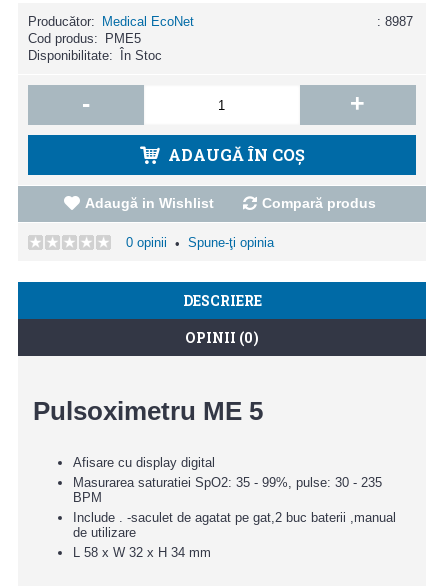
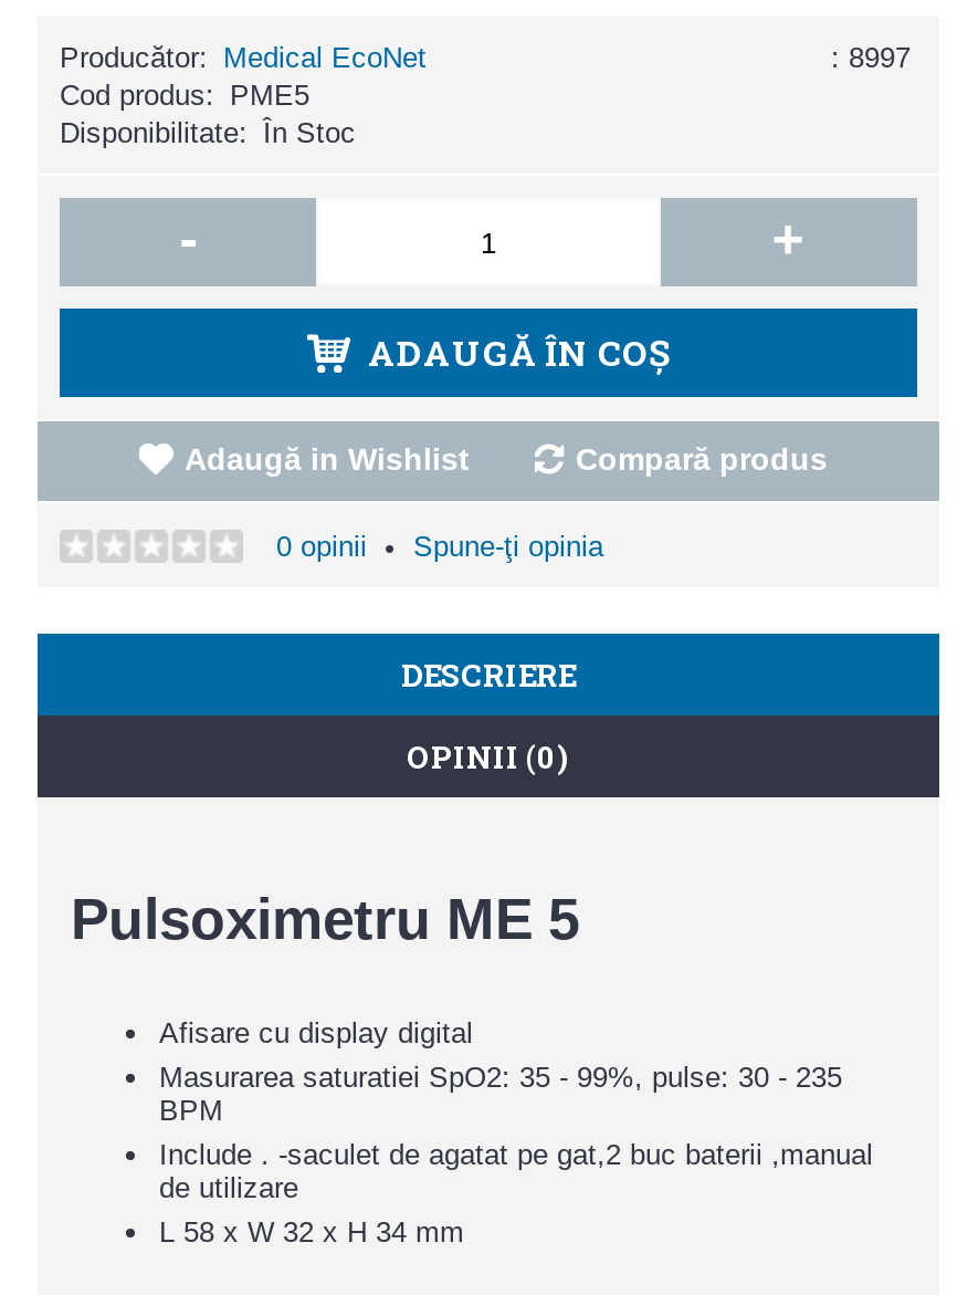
- : 8987
+ : 8997
